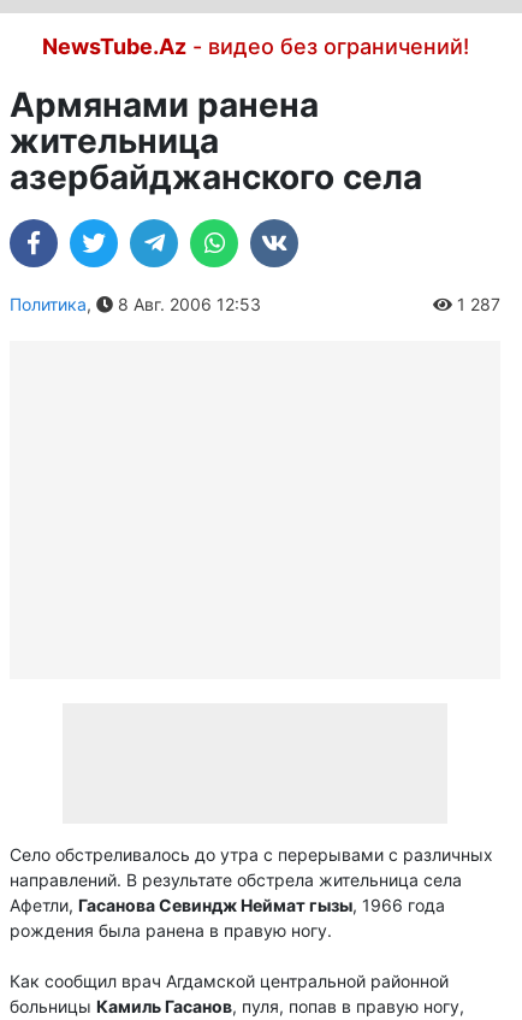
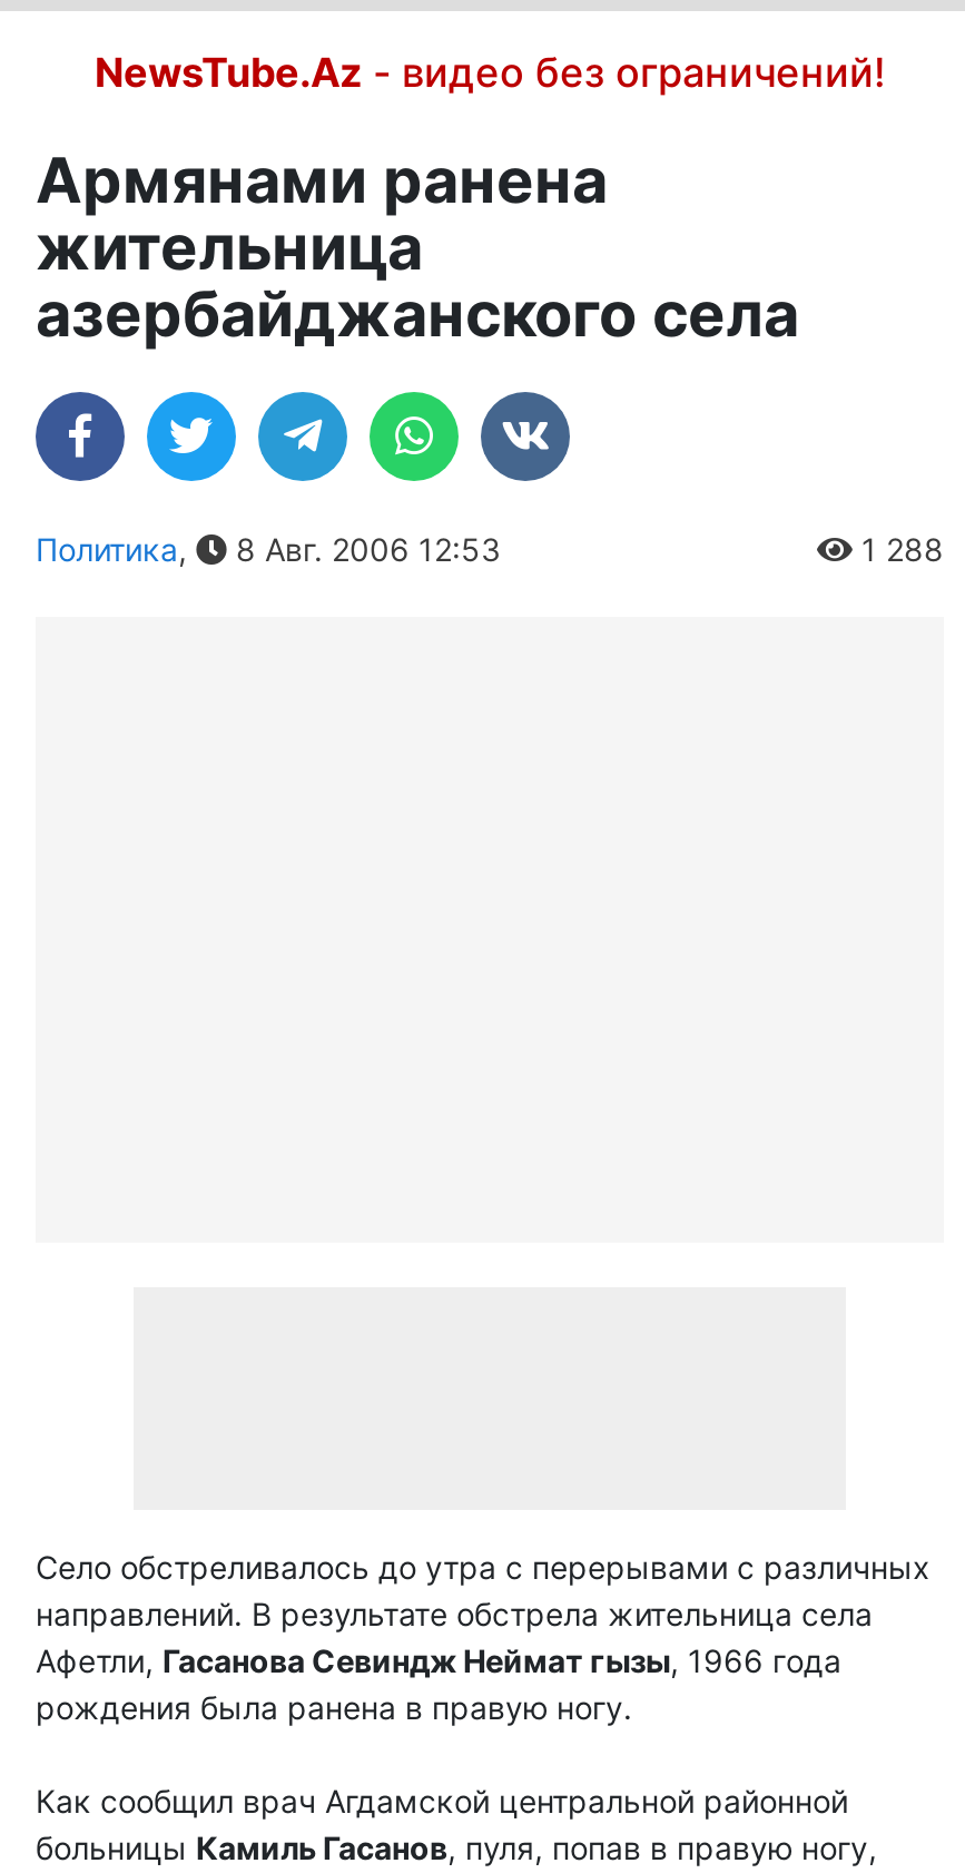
- 1 287
+ 1 288
